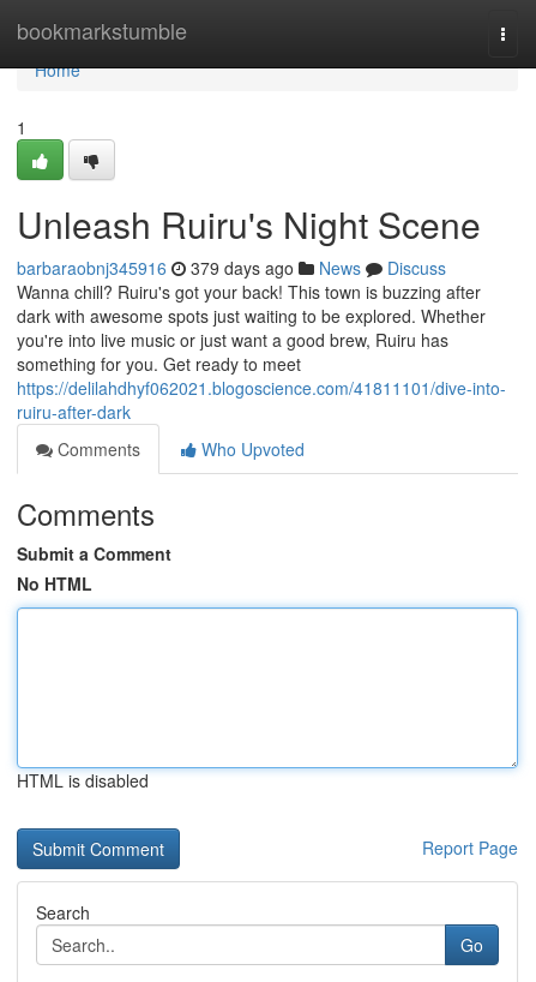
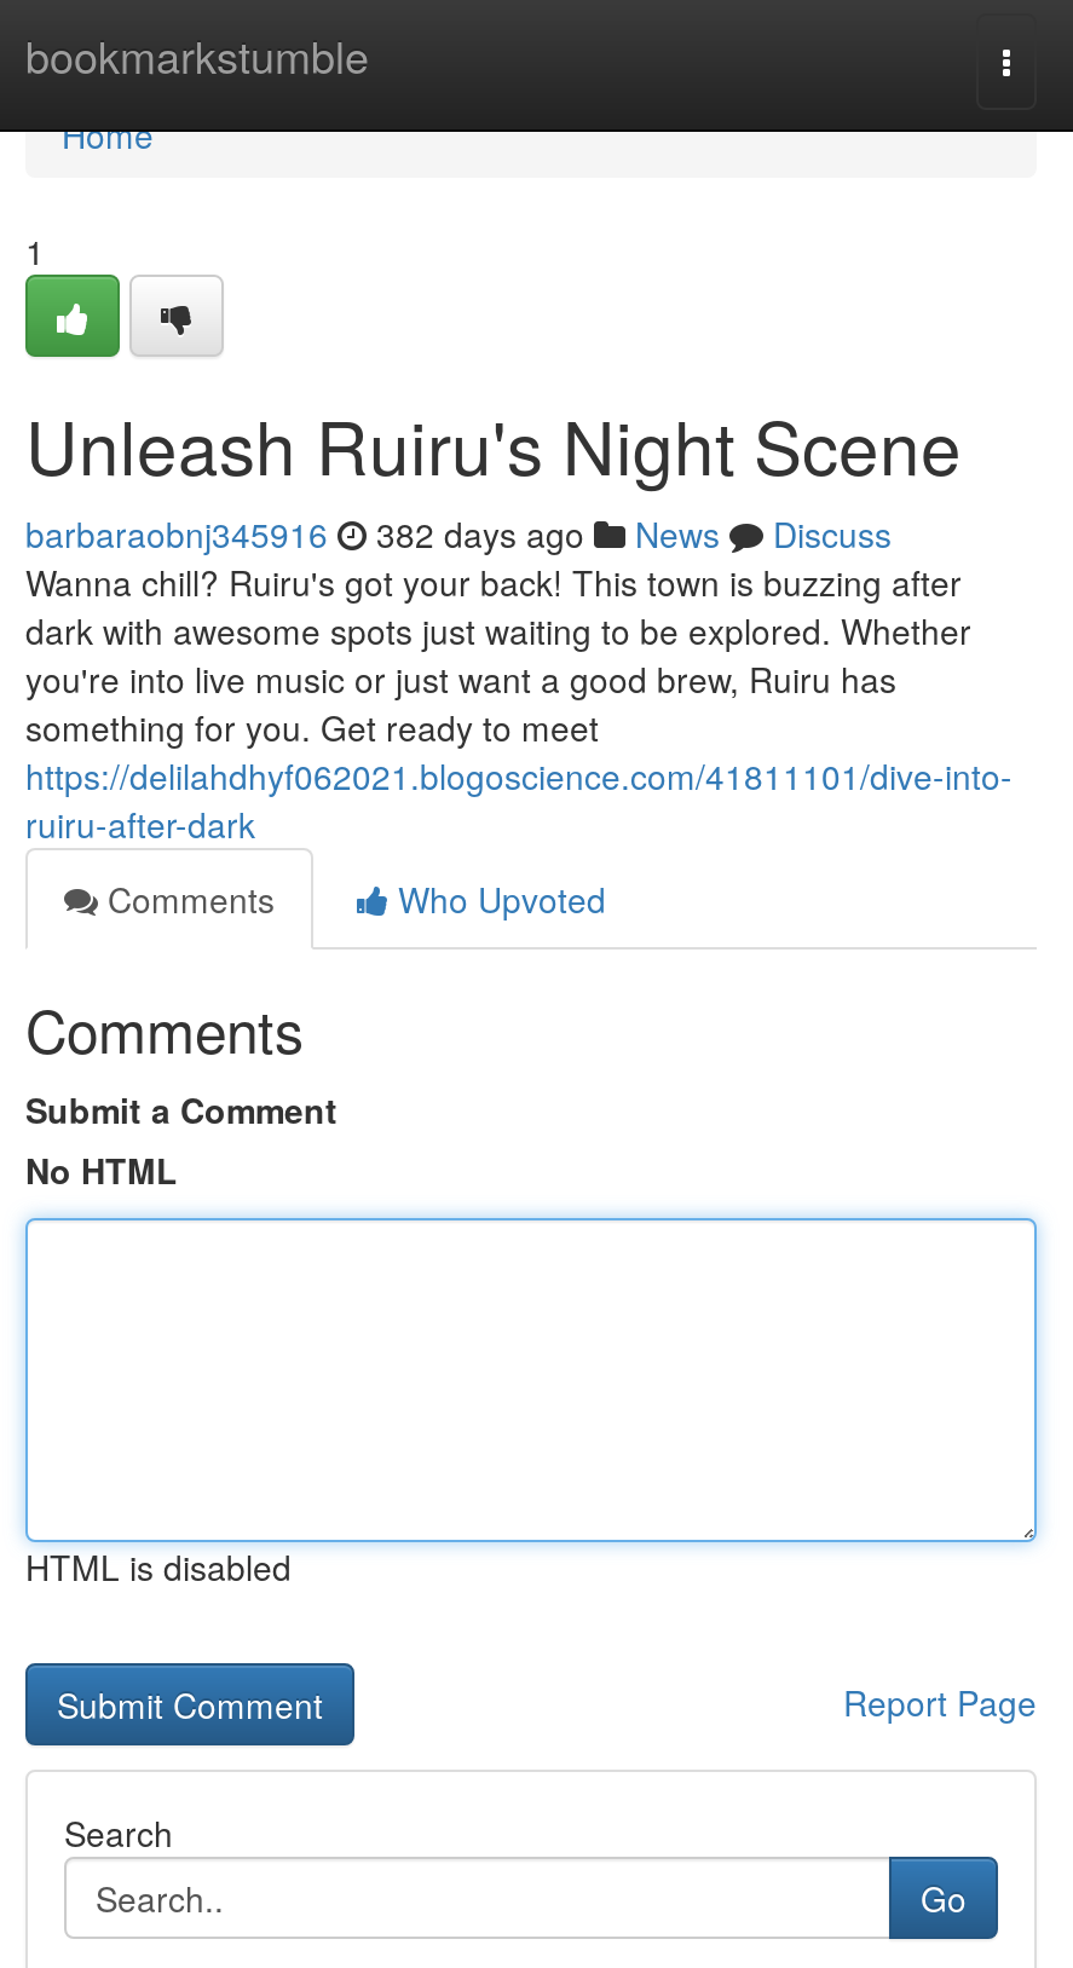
- barbaraobnj345916 379 days ago News Discuss
+ barbaraobnj345916 382 days ago News Discuss
